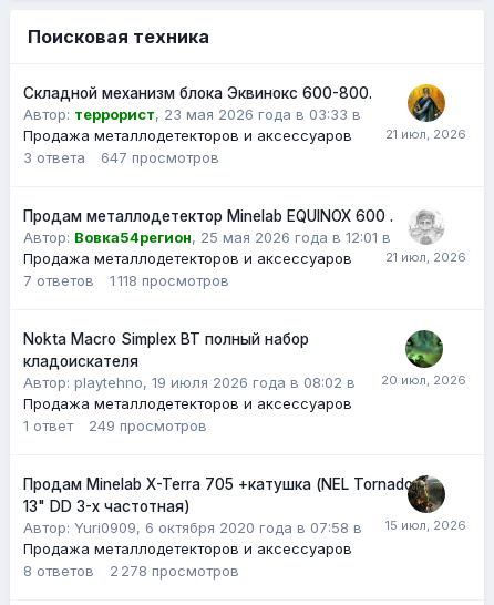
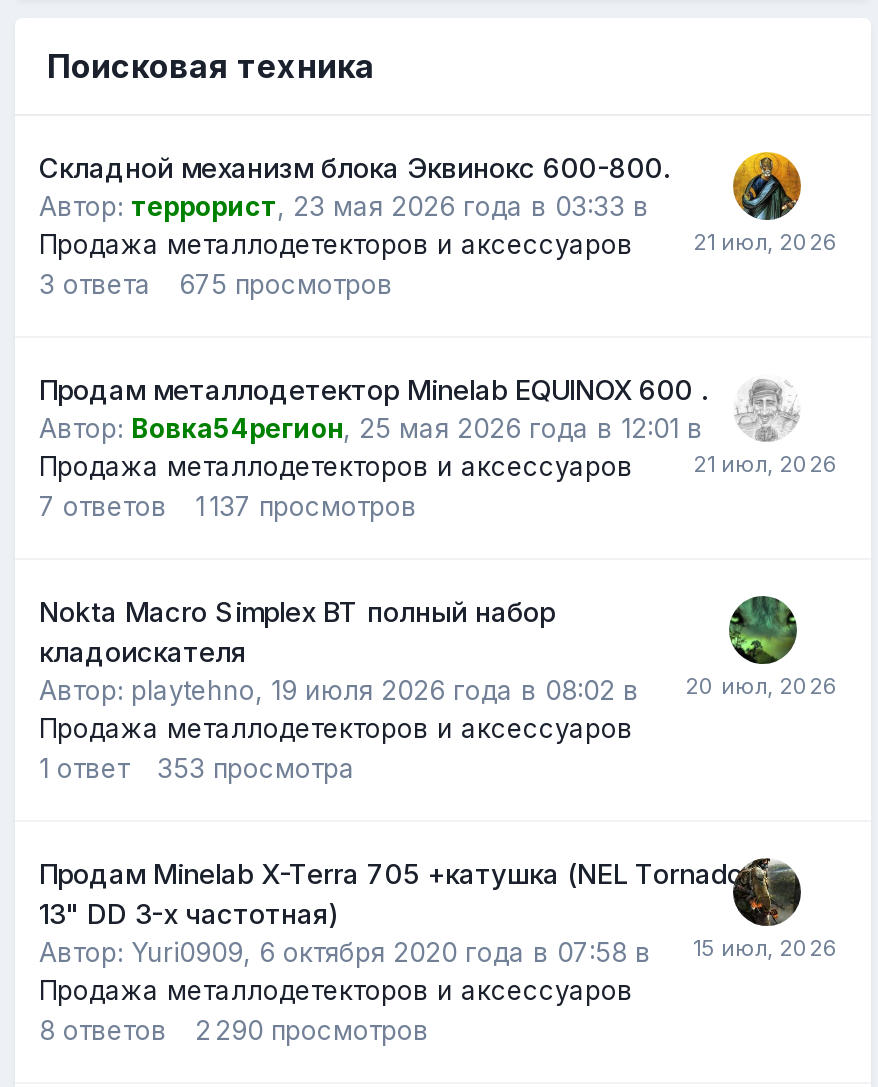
- 647 просмотров
+ 675 просмотров

- 7 ответов 1 118 просмотров
+ 7 ответов 1 137 просмотров

- 1 ответ 249 просмотров
+ 1 ответ 353 просмотра

- 8 ответов 2 278 просмотров
+ 8 ответов 2 290 просмотров
